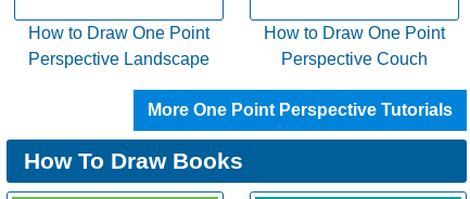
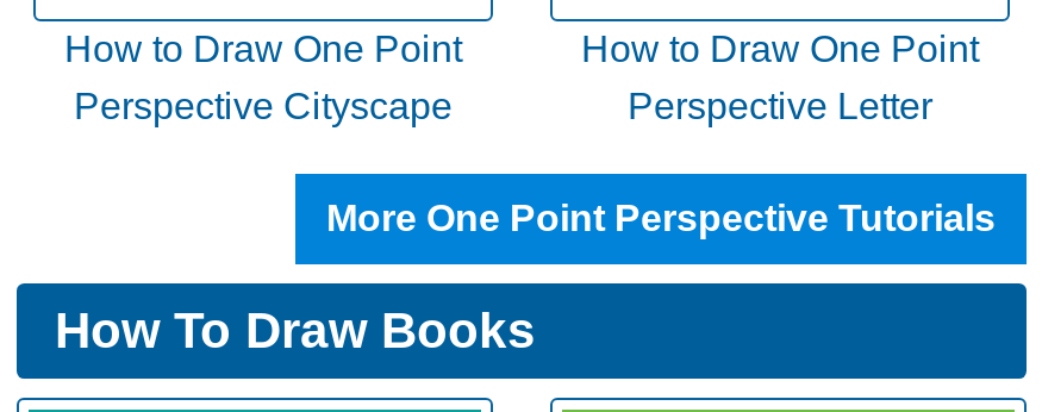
- Perspective Landscape
+ Perspective Cityscape

- Perspective Couch
+ Perspective Letter
